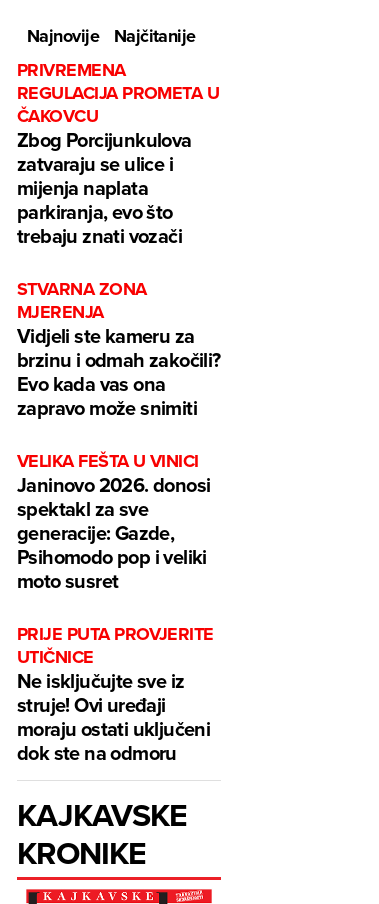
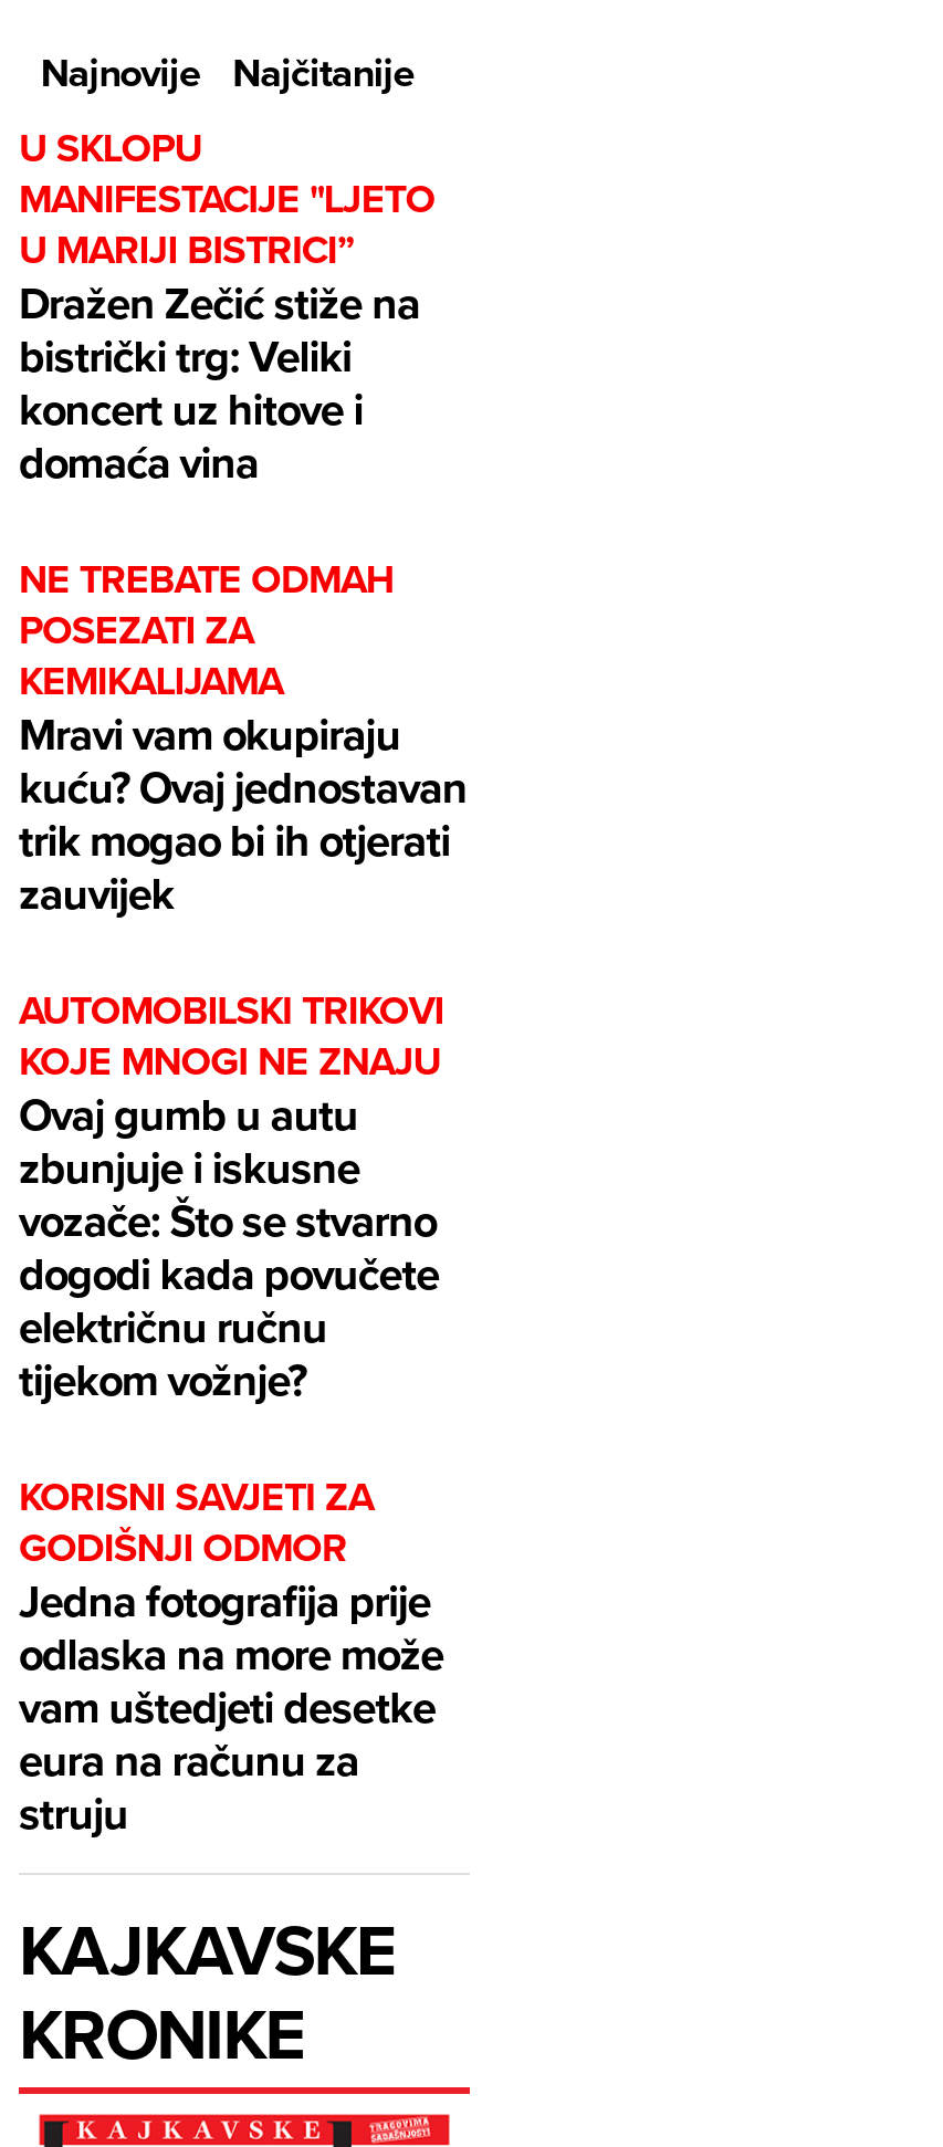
- PRIVREMENA
- REGULACIJA PROMETA U
- ČAKOVCU
- Zbog Porcijunkulova
- zatvaraju se ulice i
- mijenja naplata
- parkiranja, evo što
- trebaju znati vozači
+ U SKLOPU
+ MANIFESTACIJE "LJETO
+ U MARIJI BISTRICI”
+ Dražen Zečić stiže na
+ bistrički trg: Veliki
+ koncert uz hitove i
+ domaća vina

- STVARNA ZONA
- MJERENJA
- Vidjeli ste kameru za
- brzinu i odmah zakočili?
- Evo kada vas ona
- zapravo može snimiti
+ NE TREBATE ODMAH
+ POSEZATI ZA
+ KEMIKALIJAMA
+ Mravi vam okupiraju
+ kuću? Ovaj jednostavan
+ trik mogao bi ih otjerati
+ zauvijek

- VELIKA FEŠTA U VINICI
- Janinovo 2026. donosi
- spektakl za sve
- generacije: Gazde,
- Psihomodo pop i veliki
- moto susret
+ AUTOMOBILSKI TRIKOVI
+ KOJE MNOGI NE ZNAJU
+ Ovaj gumb u autu
+ zbunjuje i iskusne
+ vozače: Što se stvarno
+ dogodi kada povučete
+ električnu ručnu
+ tijekom vožnje?

- PRIJE PUTA PROVJERITE
- UTIČNICE
- Ne isključujte sve iz
- struje! Ovi uređaji
- moraju ostati uključeni
- dok ste na odmoru
+ KORISNI SAVJETI ZA
+ GODIŠNJI ODMOR
+ Jedna fotografija prije
+ odlaska na more može
+ vam uštedjeti desetke
+ eura na računu za
+ struju
